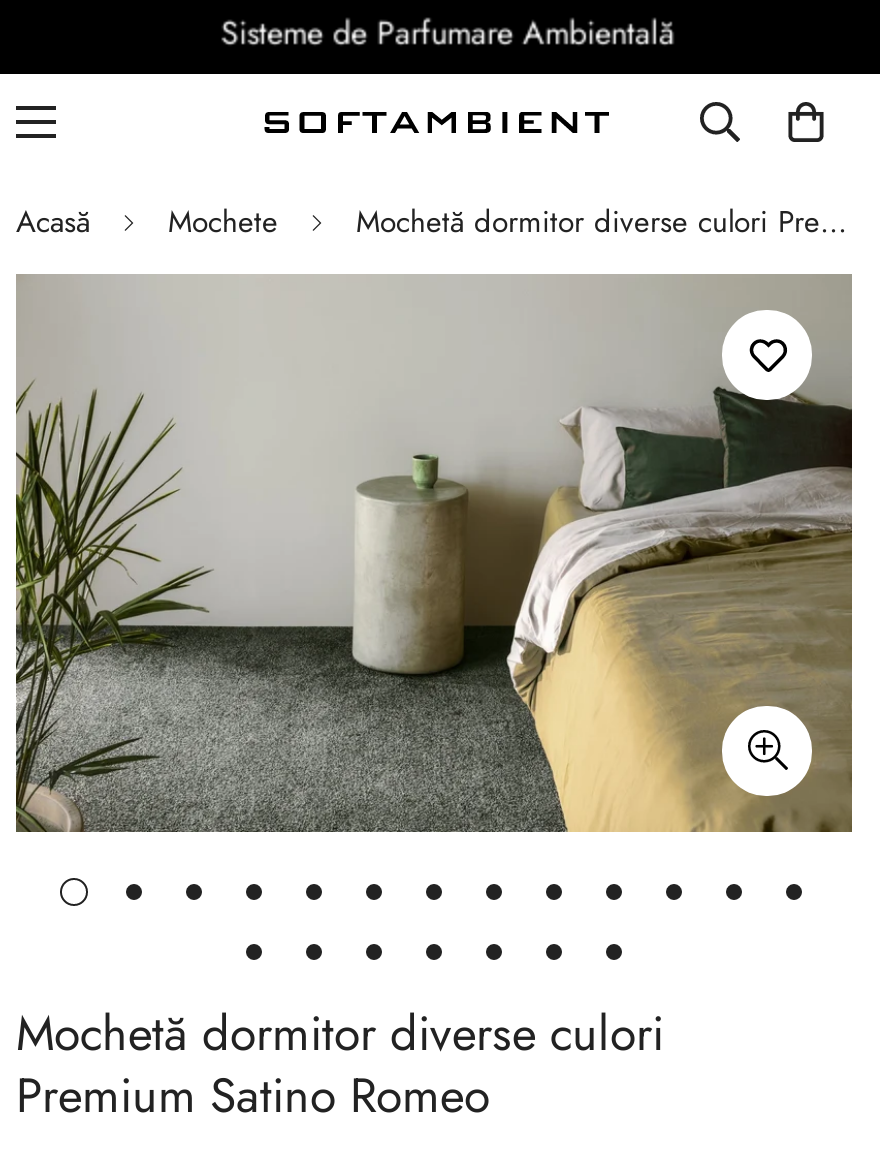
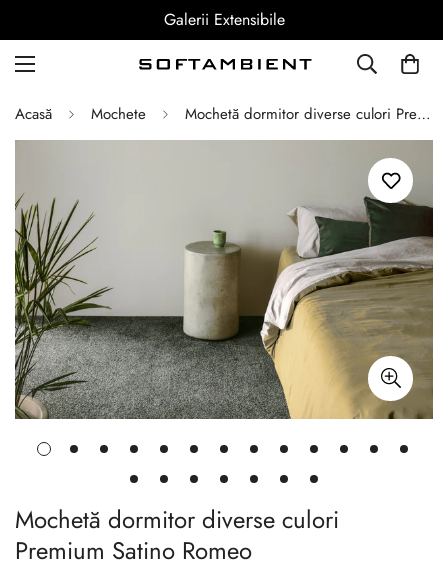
- Sisteme de Parfumare Ambientală
+ Galerii Extensibile
